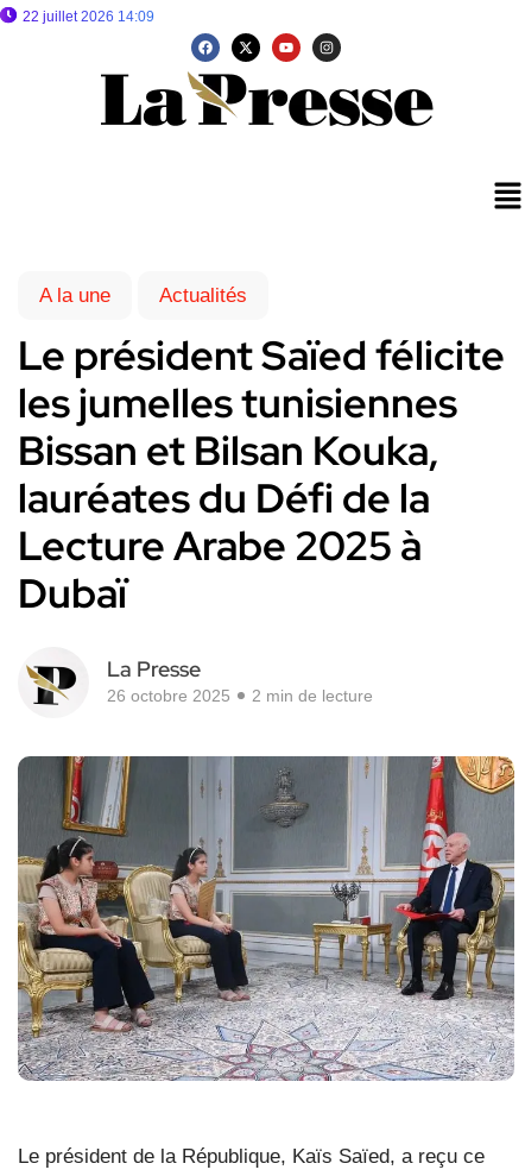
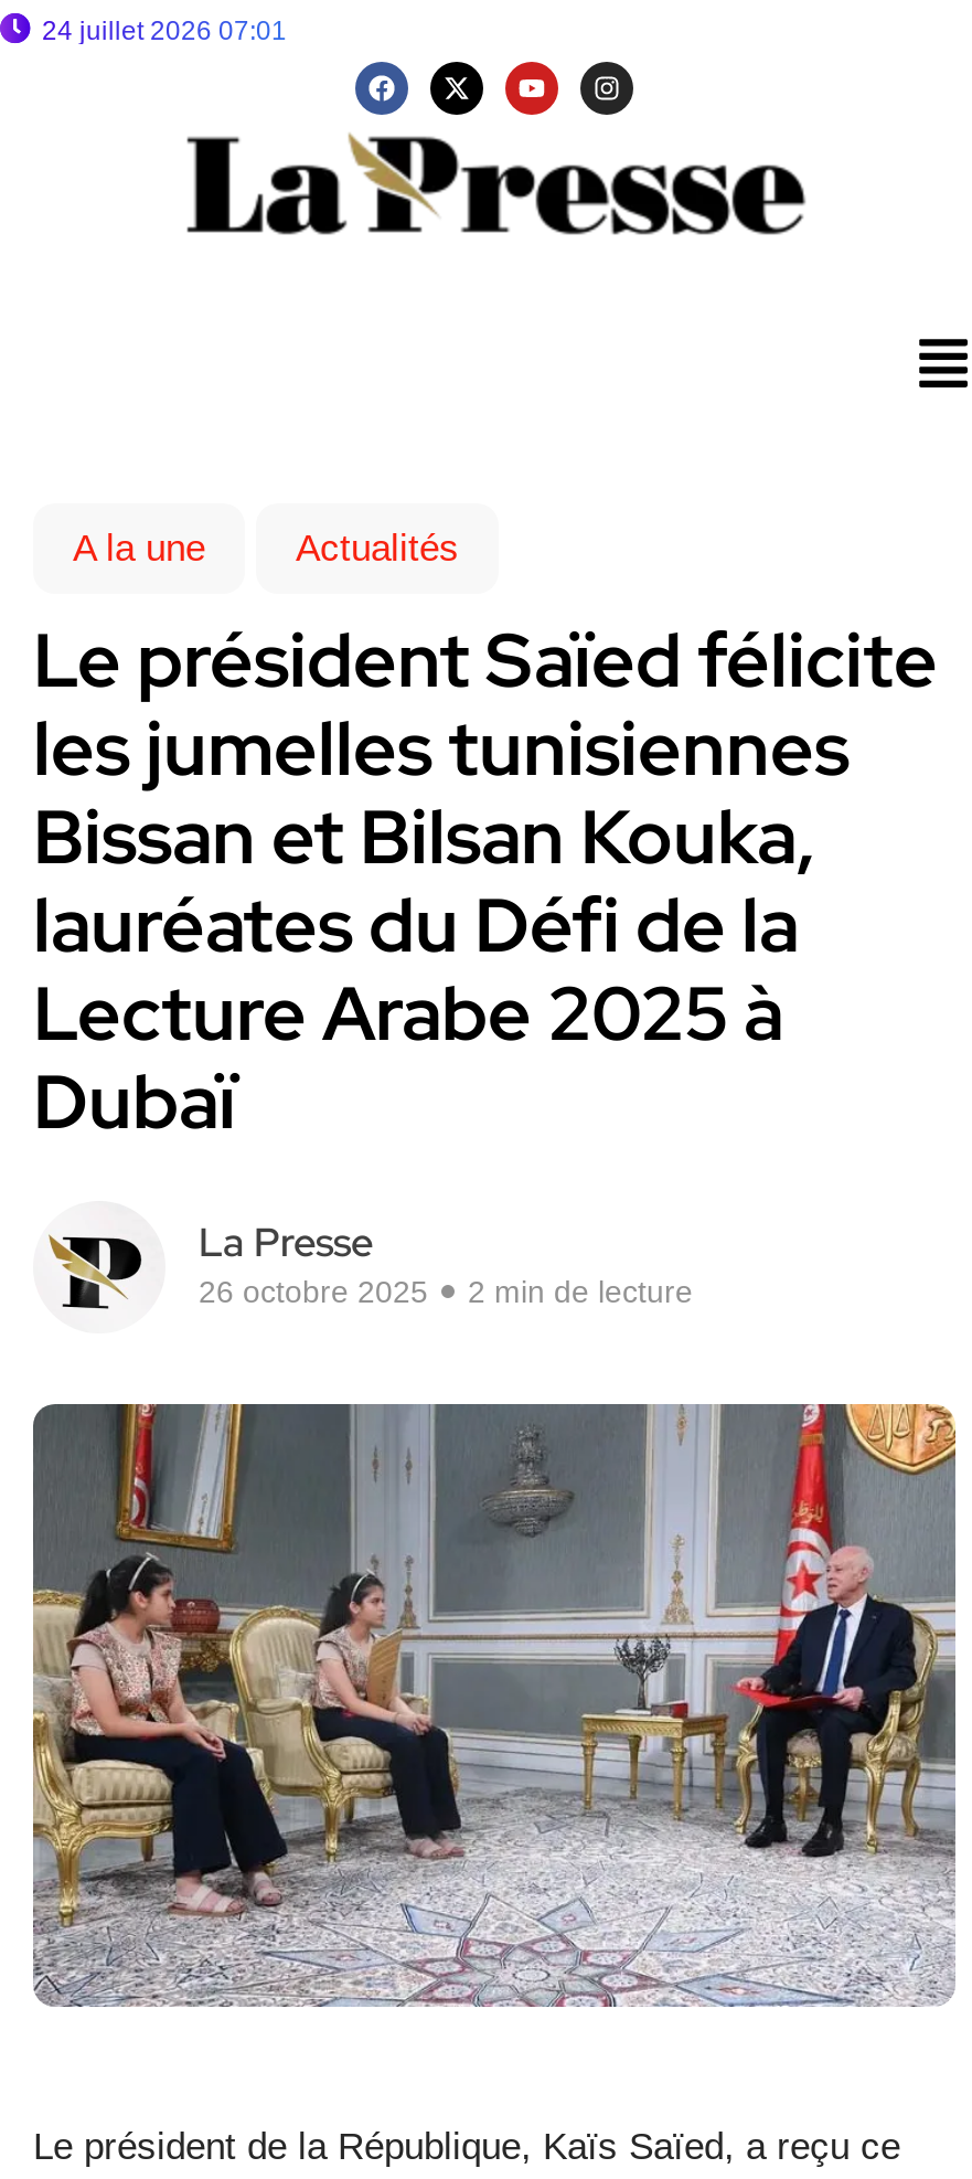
- 22 juillet 2026 14:09
+ 24 juillet 2026 07:01
